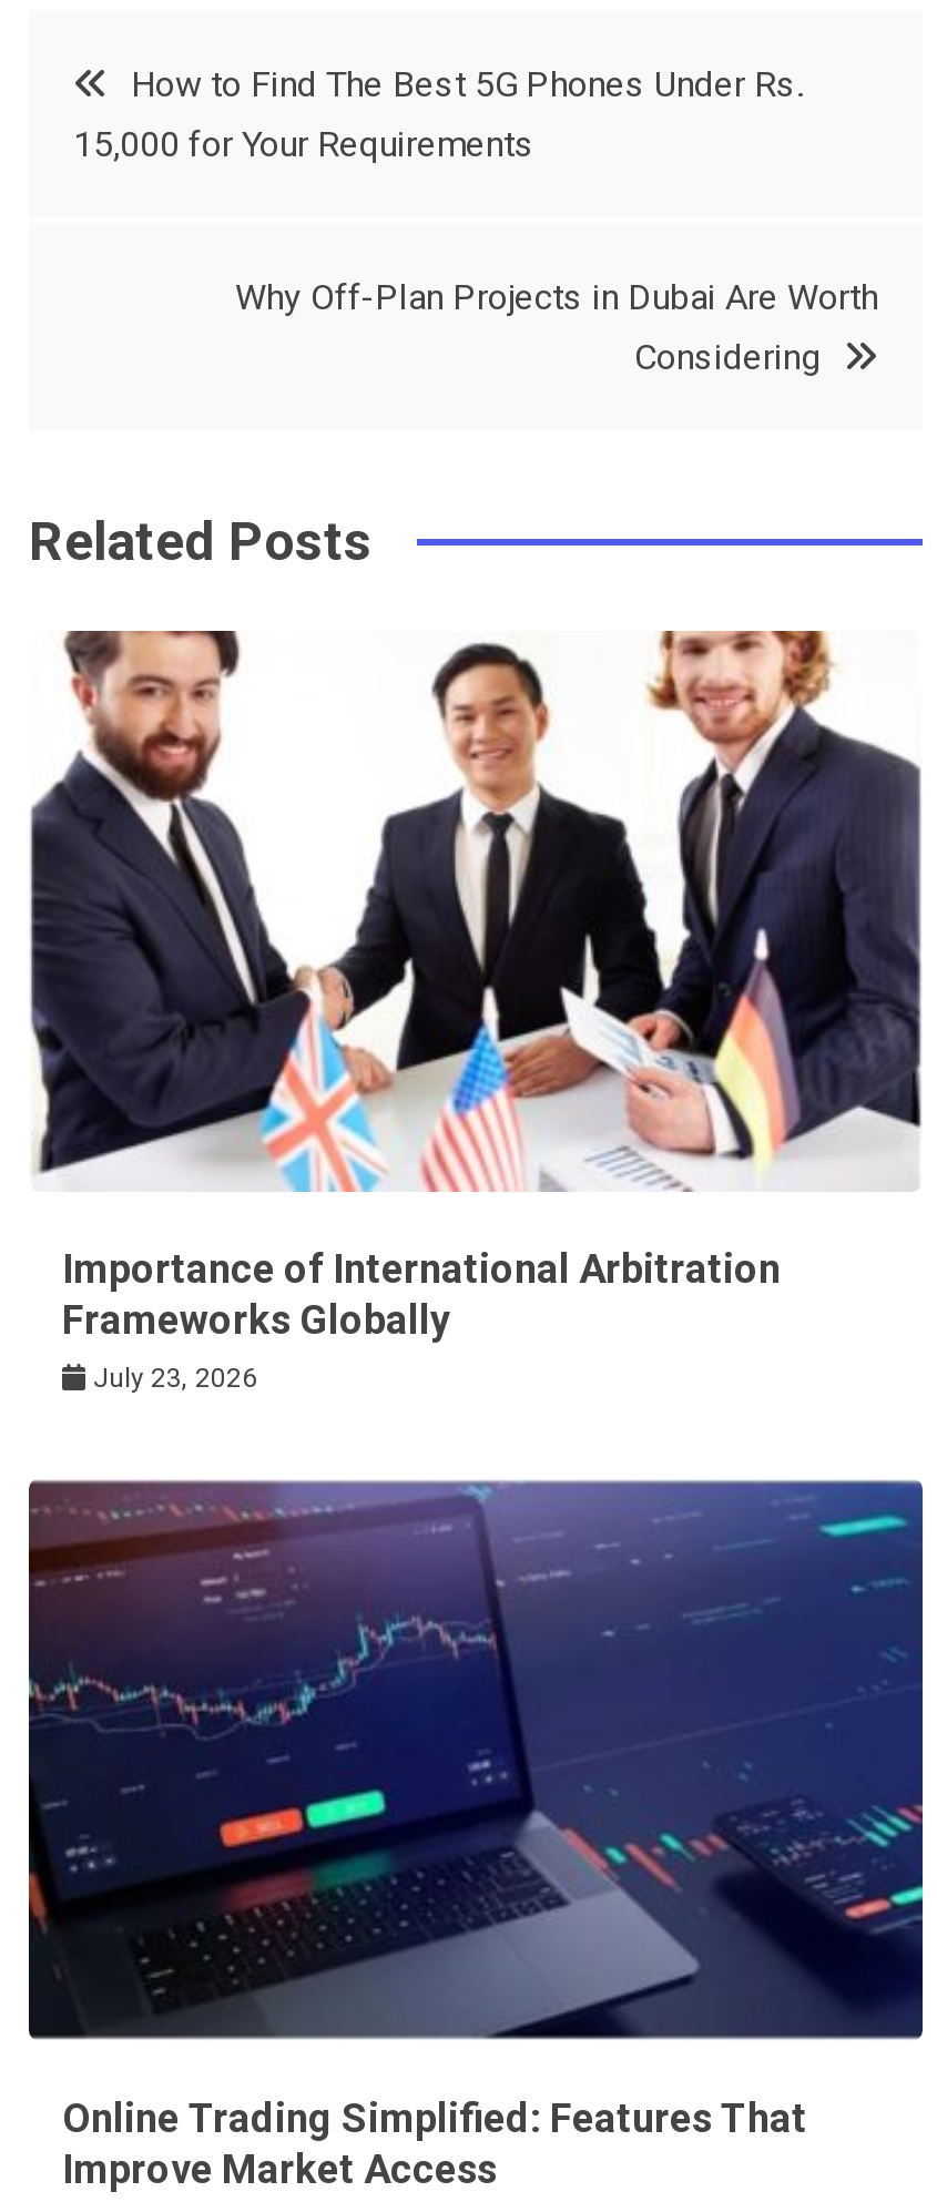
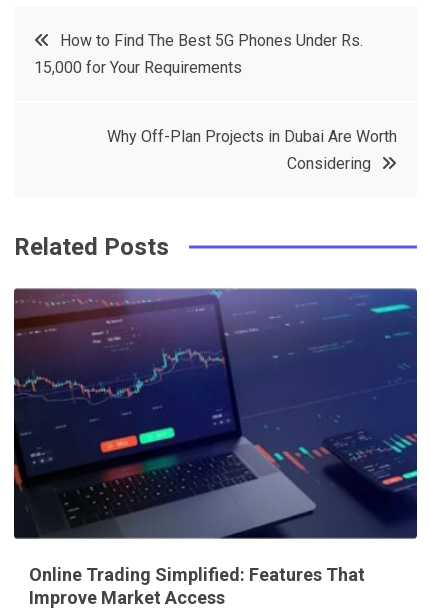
- [image]
- Importance of International Arbitration
- Frameworks Globally
- July 23, 2026
